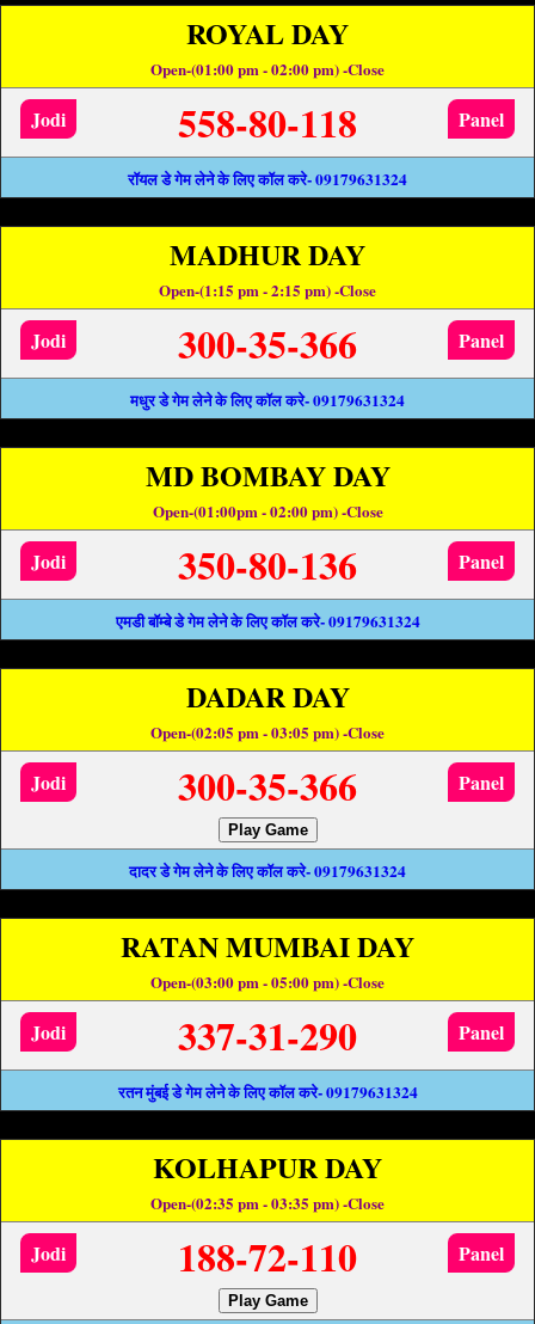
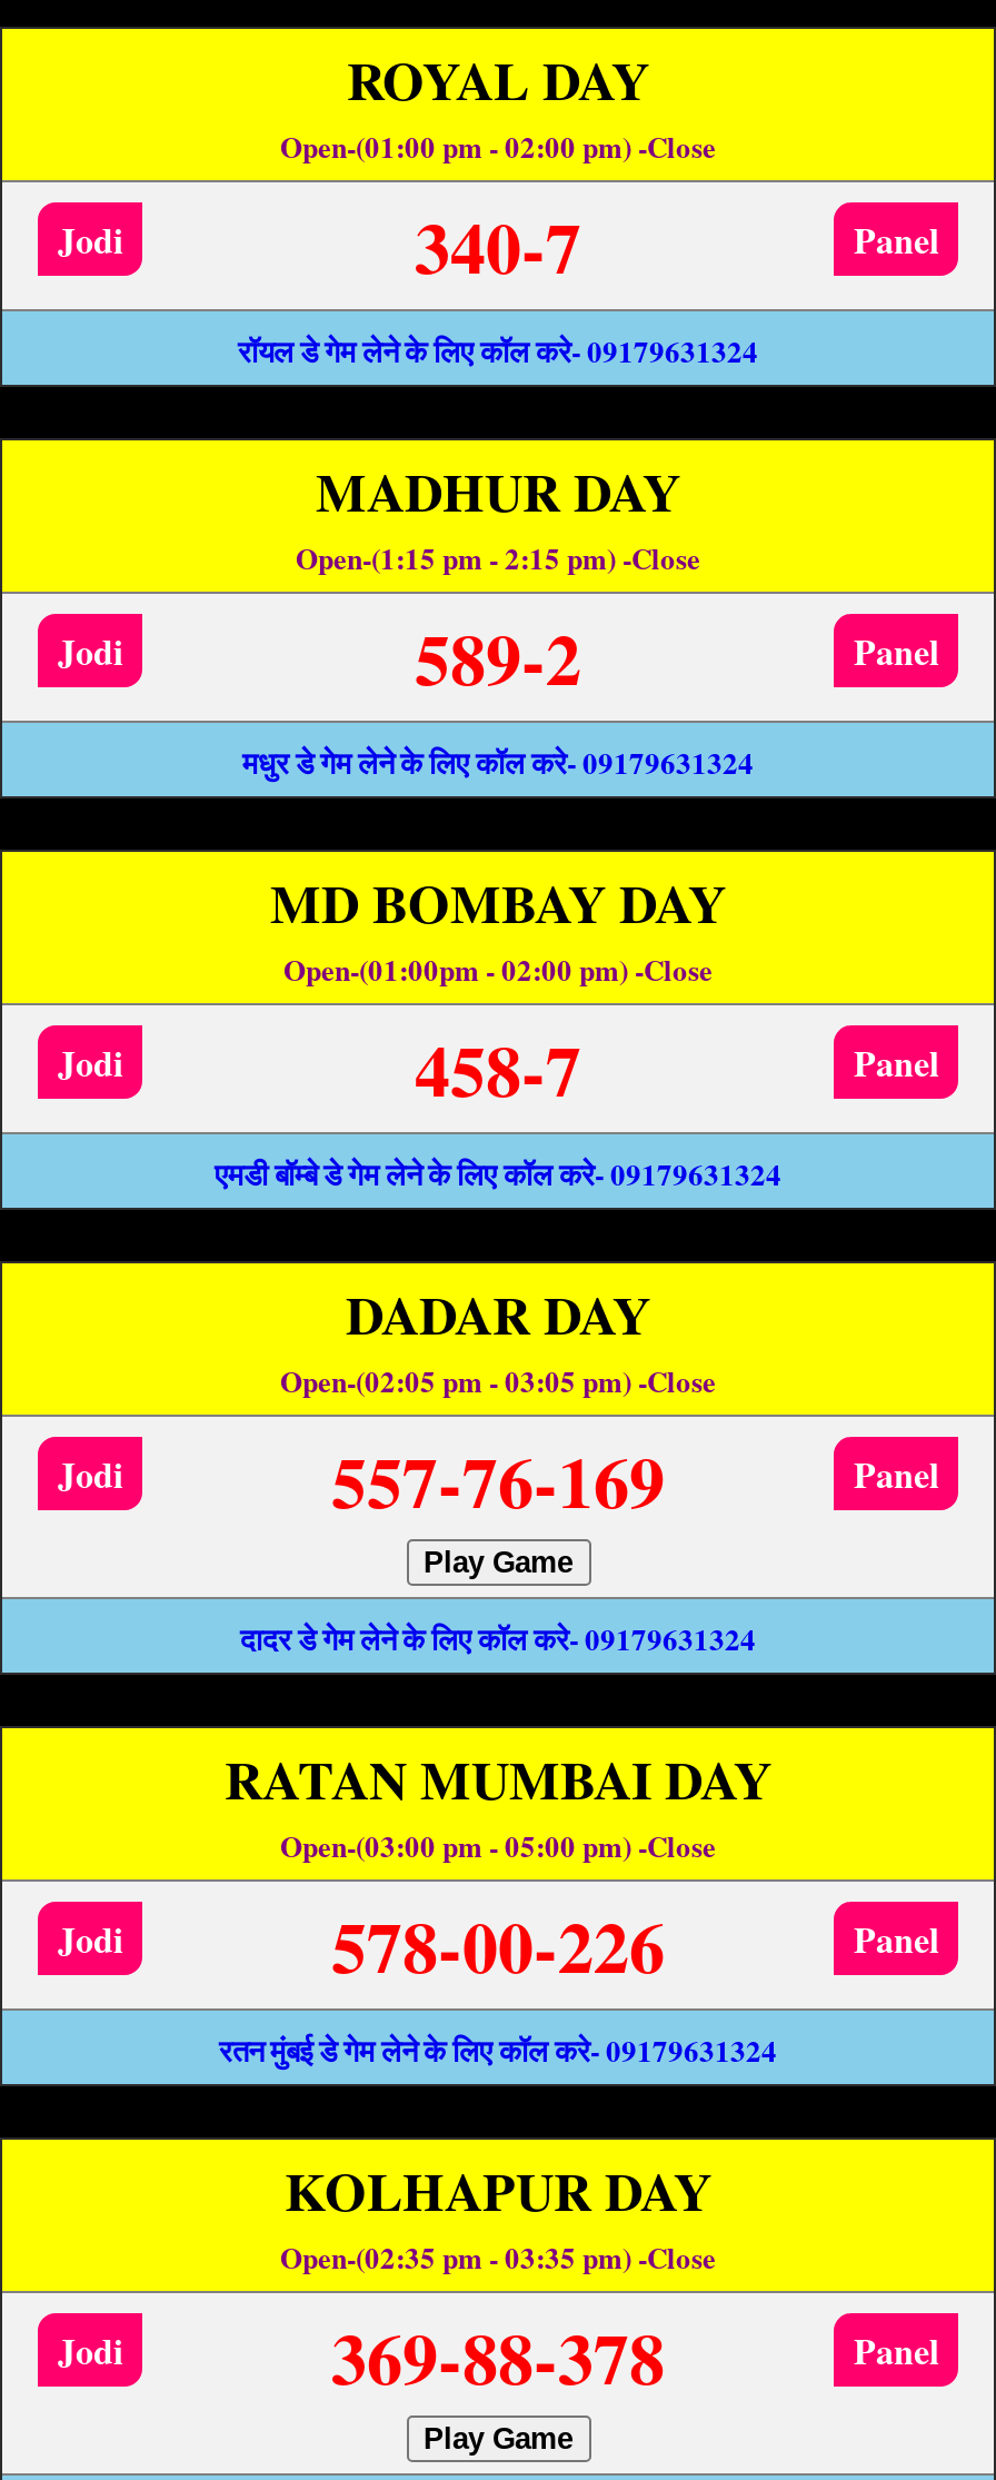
- 558-80-118
+ 340-7

- 300-35-366
+ 589-2

- 350-80-136
+ 458-7

- 300-35-366
+ 557-76-169

- 337-31-290
+ 578-00-226

- 188-72-110
+ 369-88-378
